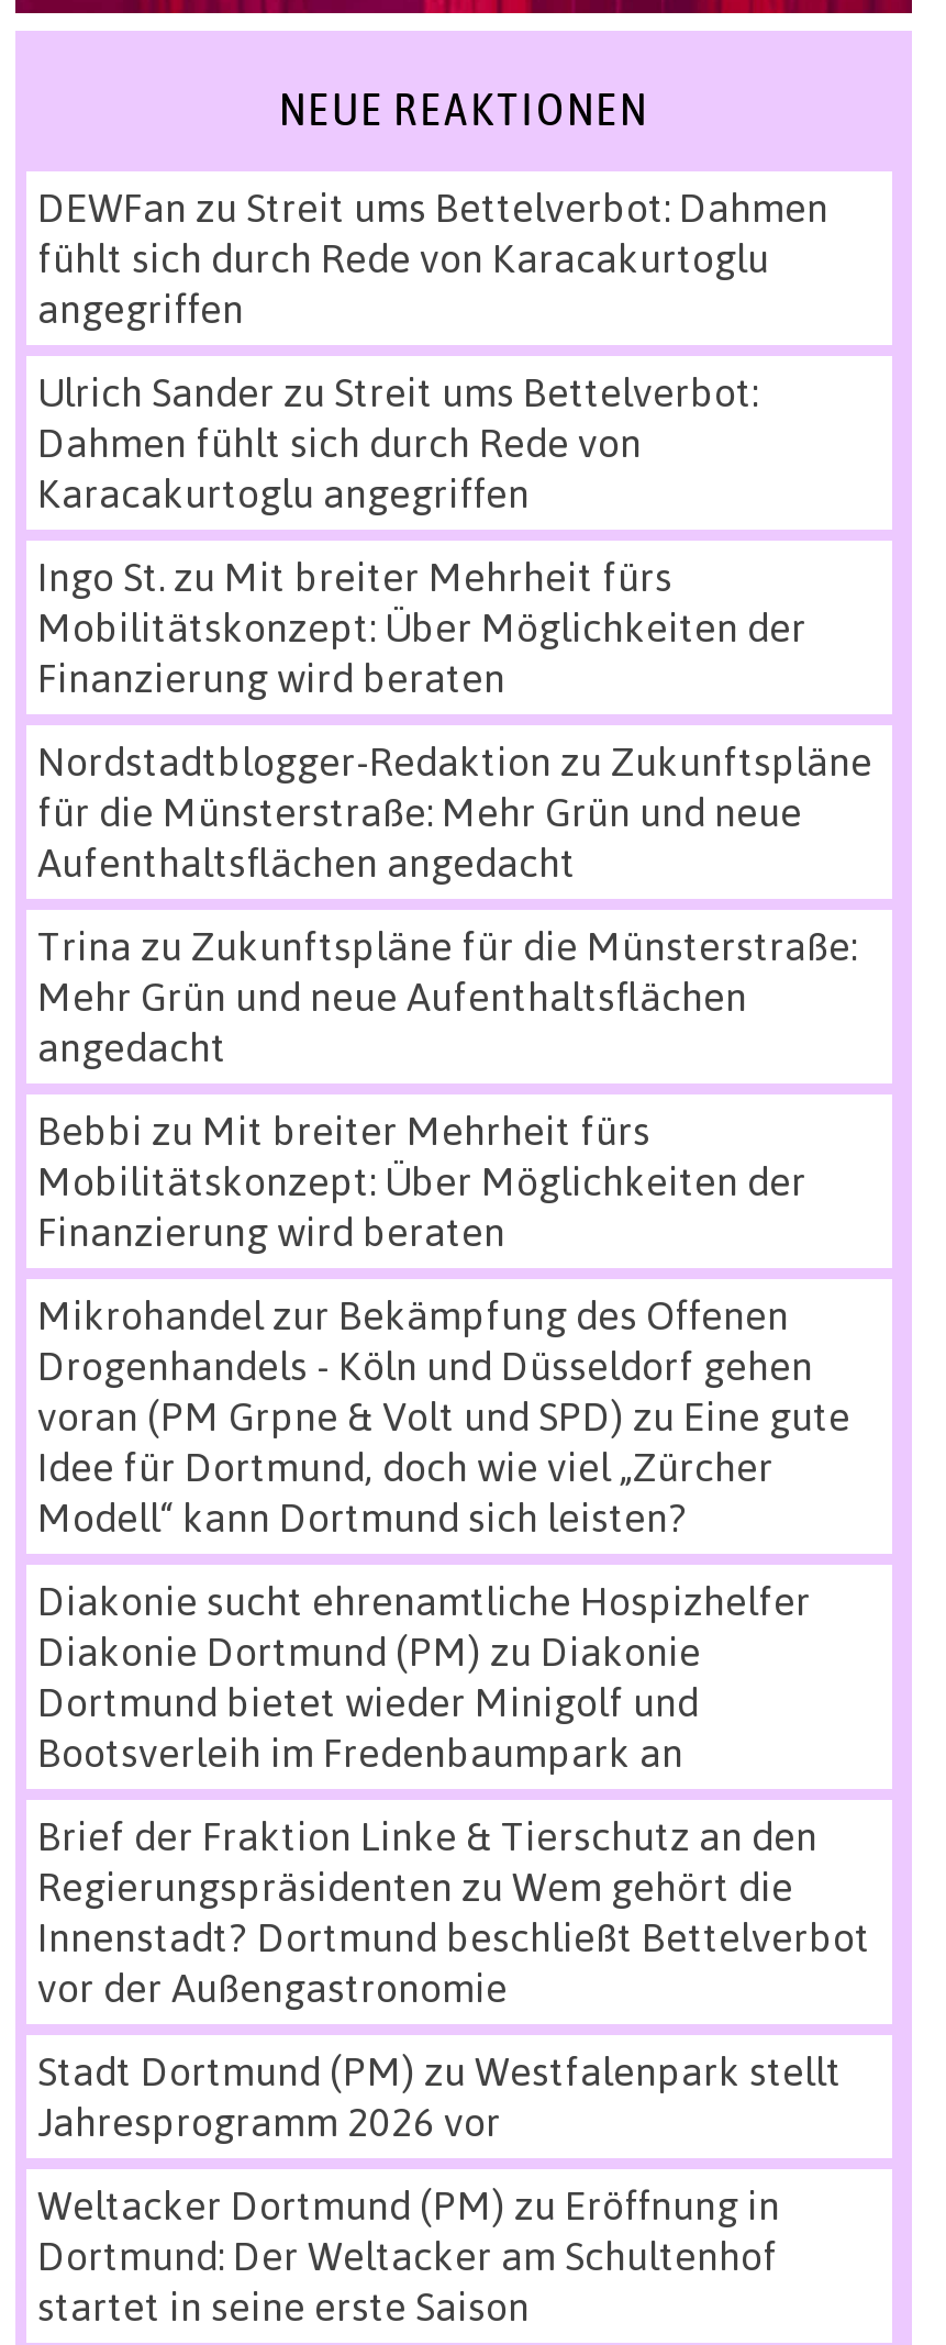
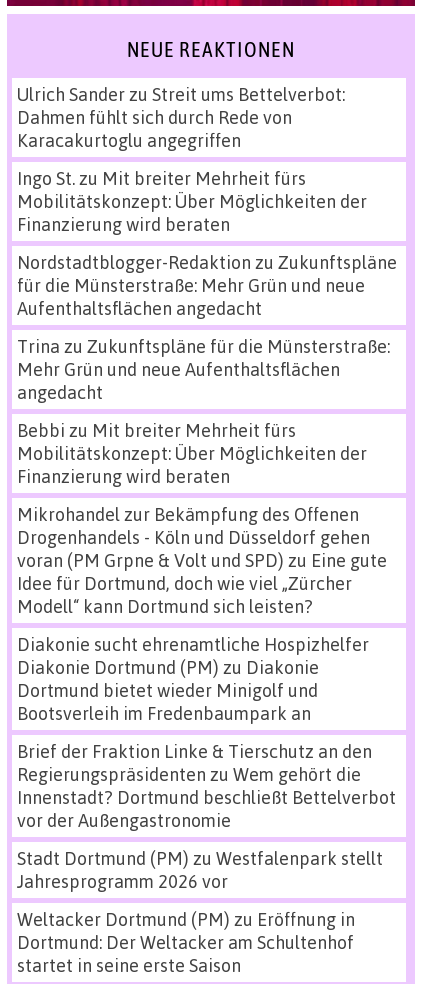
- DEWFan zu Streit ums Bettelverbot: Dahmen
- fühlt sich durch Rede von Karacakurtoglu
- angegriffen
